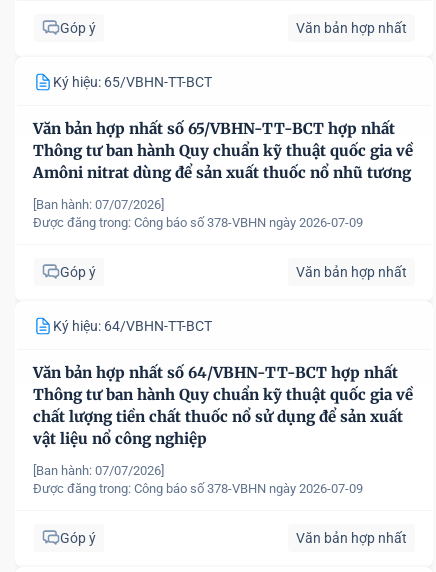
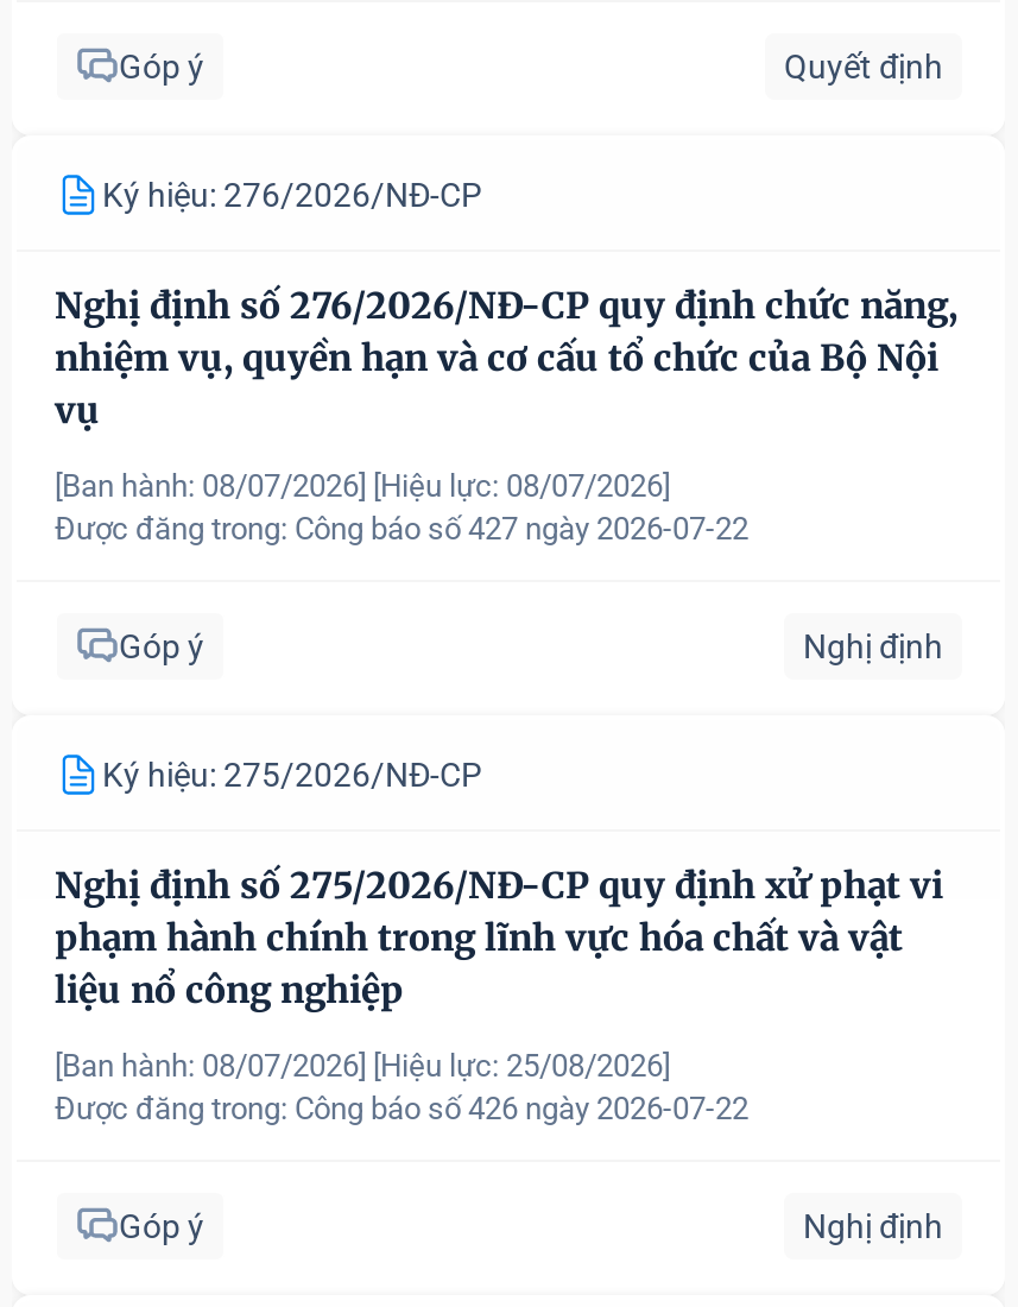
- Văn bản hợp nhất
+ Quyết định

- Ký hiệu: 65/VBHN-TT-BCT
+ Ký hiệu: 276/2026/NĐ-CP

- Văn bản hợp nhất số 65/VBHN-TT-BCT hợp nhất
- Thông tư ban hành Quy chuẩn kỹ thuật quốc gia về
- Amôni nitrat dùng để sản xuất thuốc nổ nhũ tương
+ Nghị định số 276/2026/NĐ-CP quy định chức năng,
+ nhiệm vụ, quyền hạn và cơ cấu tổ chức của Bộ Nội
+ vụ

- [Ban hành: 07/07/2026]
- Được đăng trong: Công báo số 378-VBHN ngày 2026-07-09
+ [Ban hành: 08/07/2026] [Hiệu lực: 08/07/2026]
+ Được đăng trong: Công báo số 427 ngày 2026-07-22

- Văn bản hợp nhất
+ Nghị định

- Ký hiệu: 64/VBHN-TT-BCT
+ Ký hiệu: 275/2026/NĐ-CP

- Văn bản hợp nhất số 64/VBHN-TT-BCT hợp nhất
- Thông tư ban hành Quy chuẩn kỹ thuật quốc gia về
- chất lượng tiền chất thuốc nổ sử dụng để sản xuất
- vật liệu nổ công nghiệp
+ Nghị định số 275/2026/NĐ-CP quy định xử phạt vi
+ phạm hành chính trong lĩnh vực hóa chất và vật
+ liệu nổ công nghiệp

- [Ban hành: 07/07/2026]
- Được đăng trong: Công báo số 378-VBHN ngày 2026-07-09
+ [Ban hành: 08/07/2026] [Hiệu lực: 25/08/2026]
+ Được đăng trong: Công báo số 426 ngày 2026-07-22

- Văn bản hợp nhất
+ Nghị định
